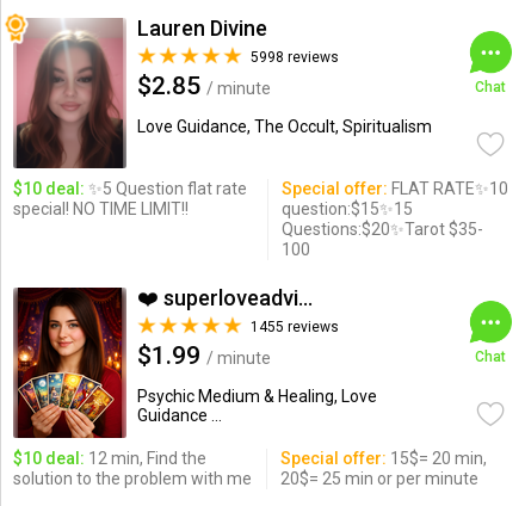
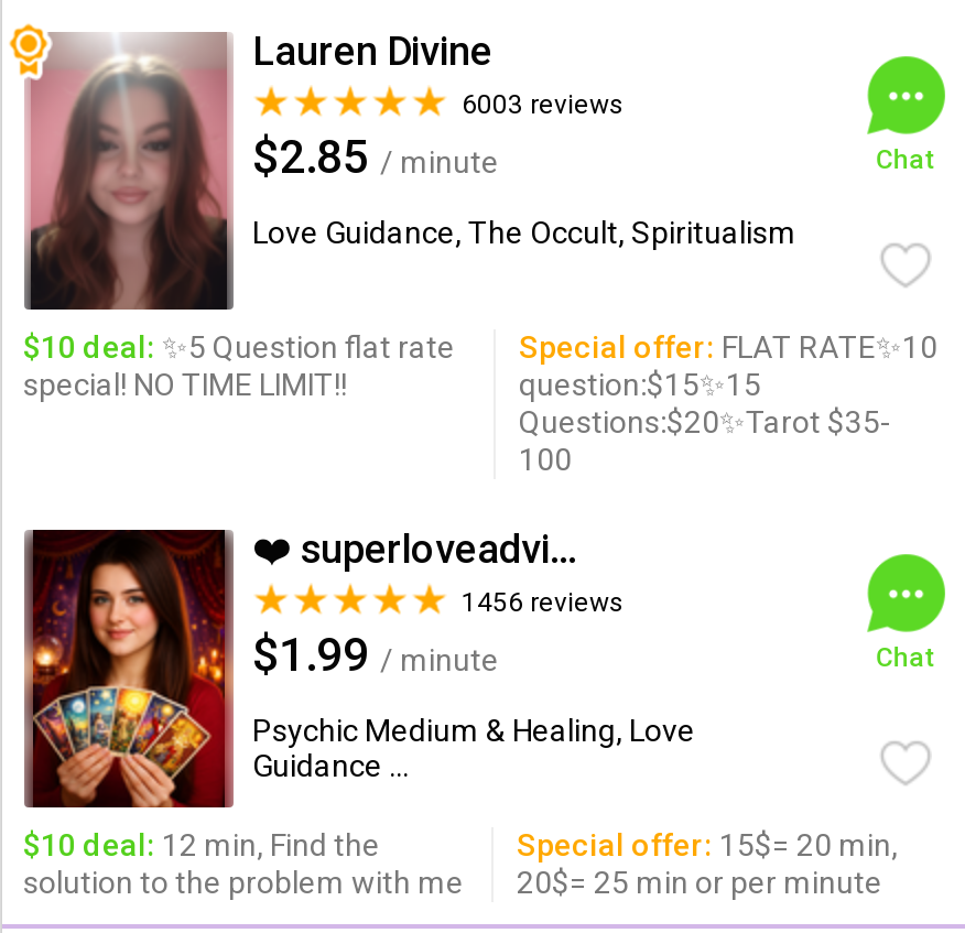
- 5998 reviews
+ 6003 reviews

- 1455 reviews
+ 1456 reviews
